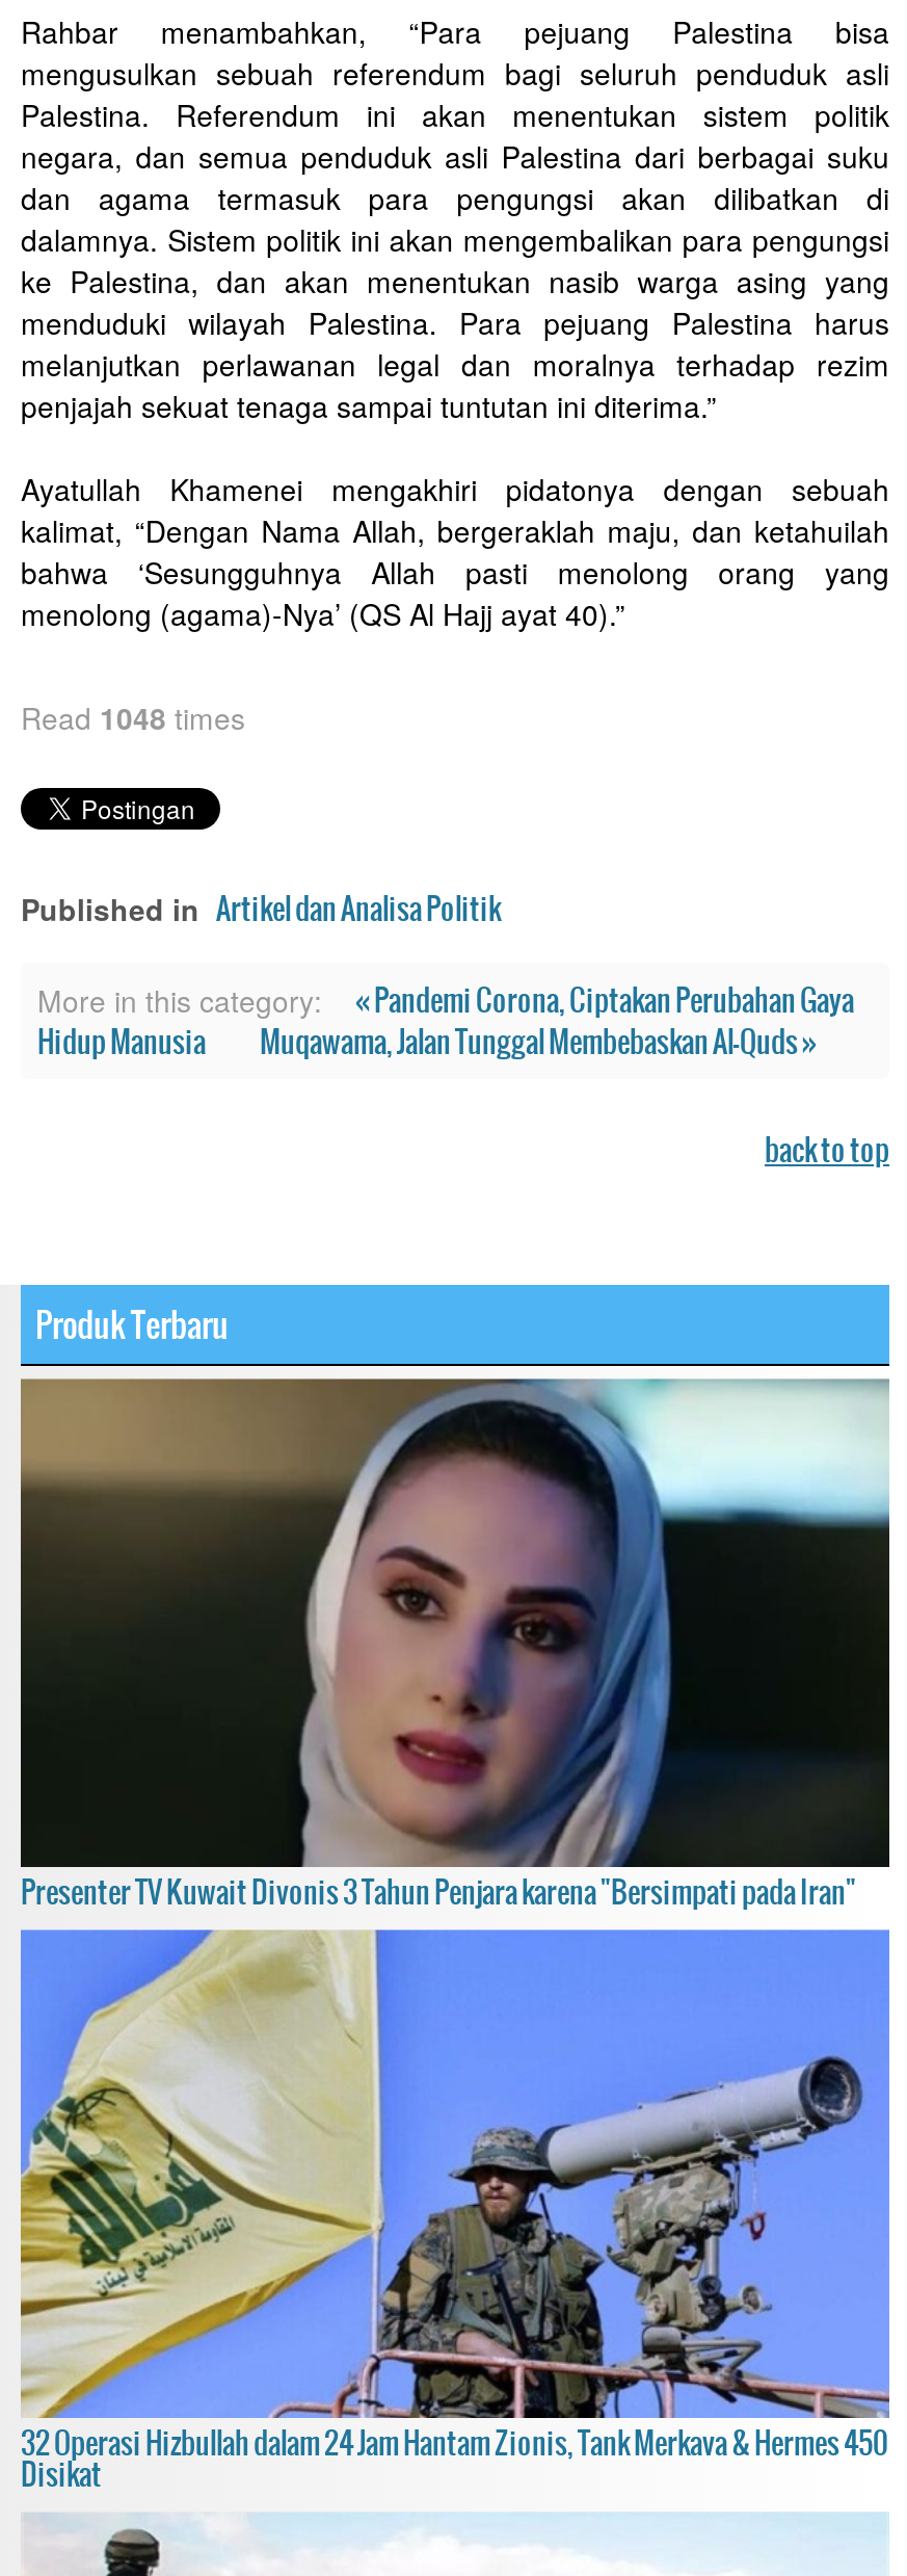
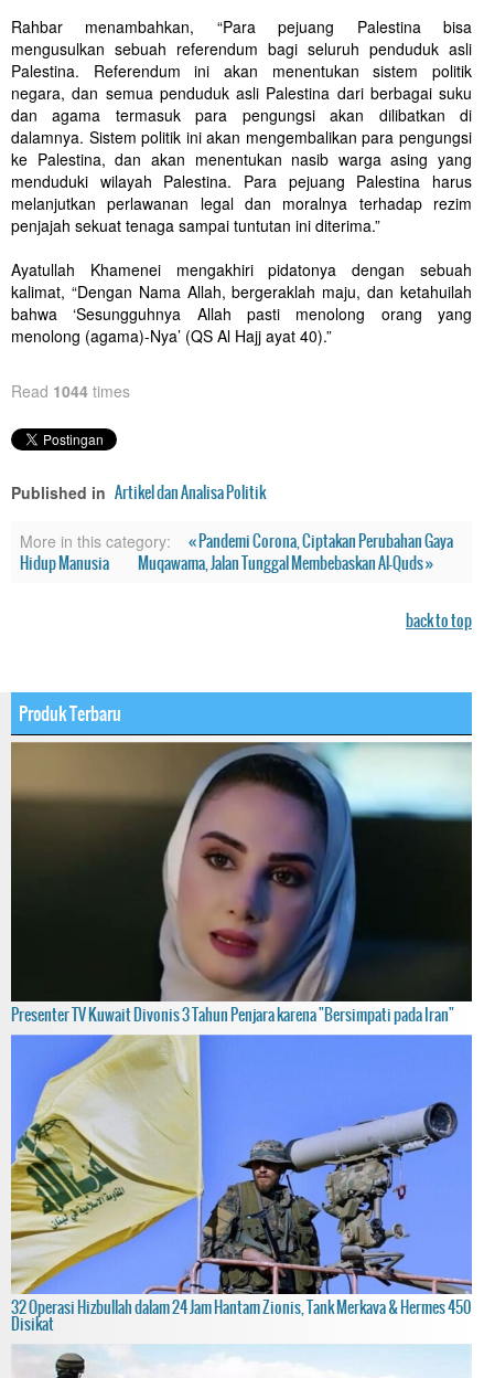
- Read 1048 times
+ Read 1044 times
